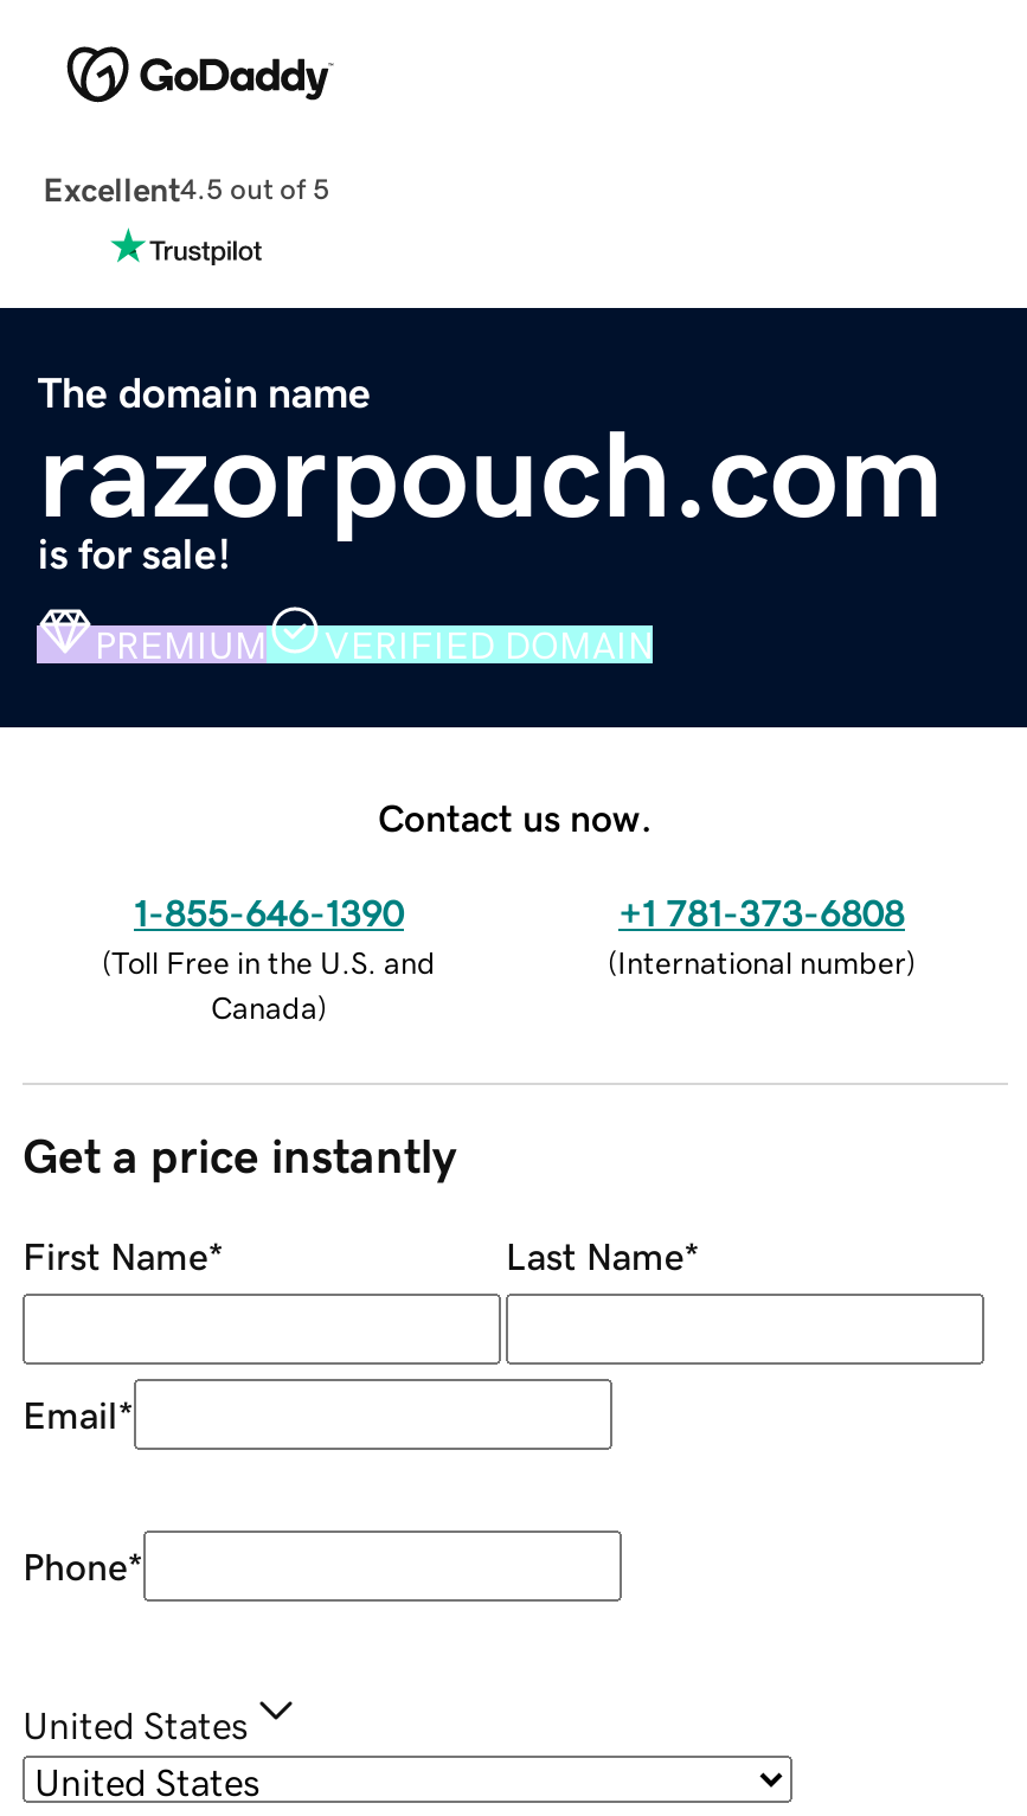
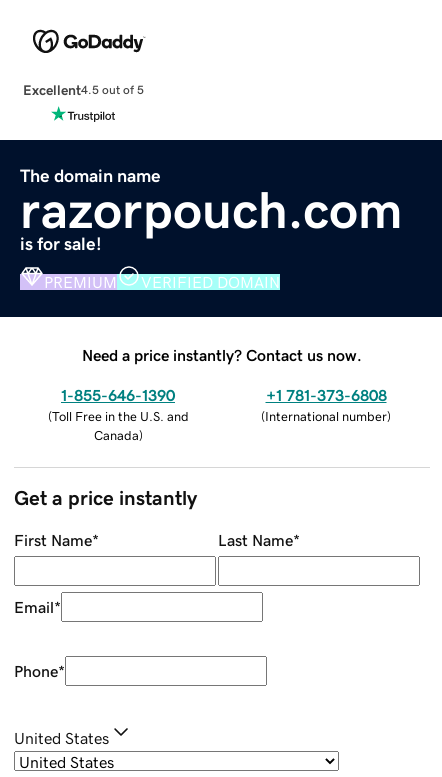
- Contact us now.
+ Need a price instantly? Contact us now.
